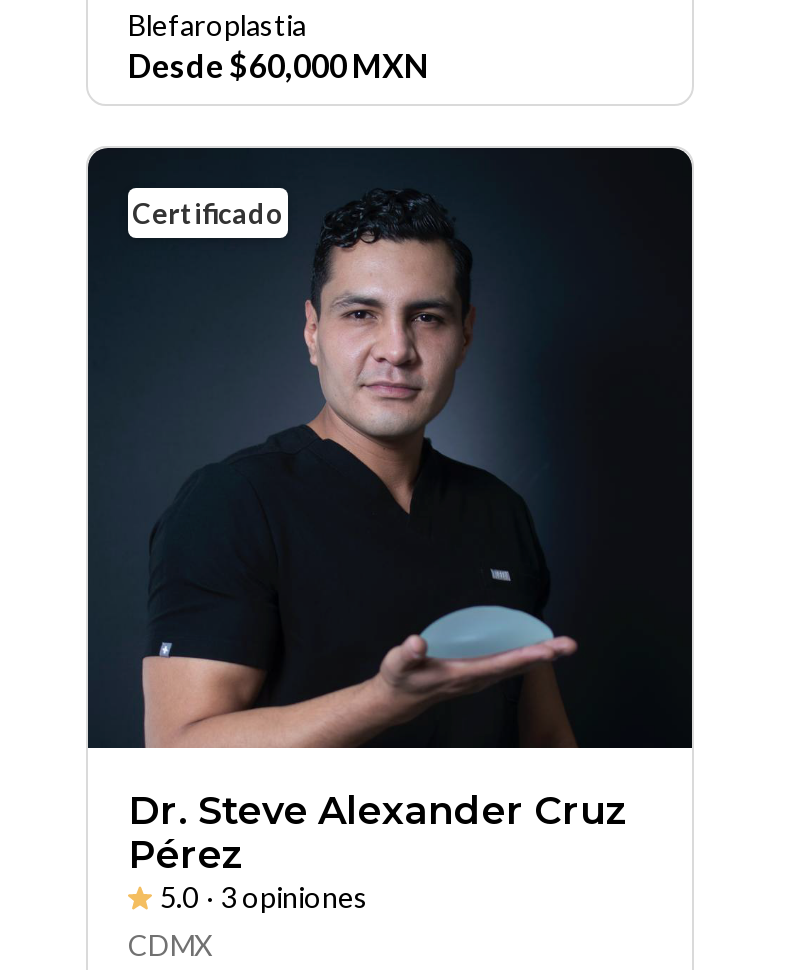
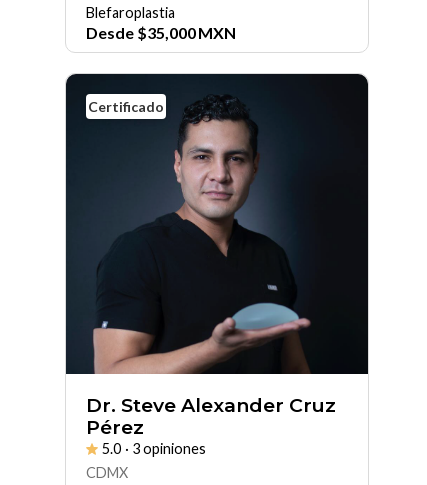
- Desde $60,000 MXN
+ Desde $35,000 MXN
